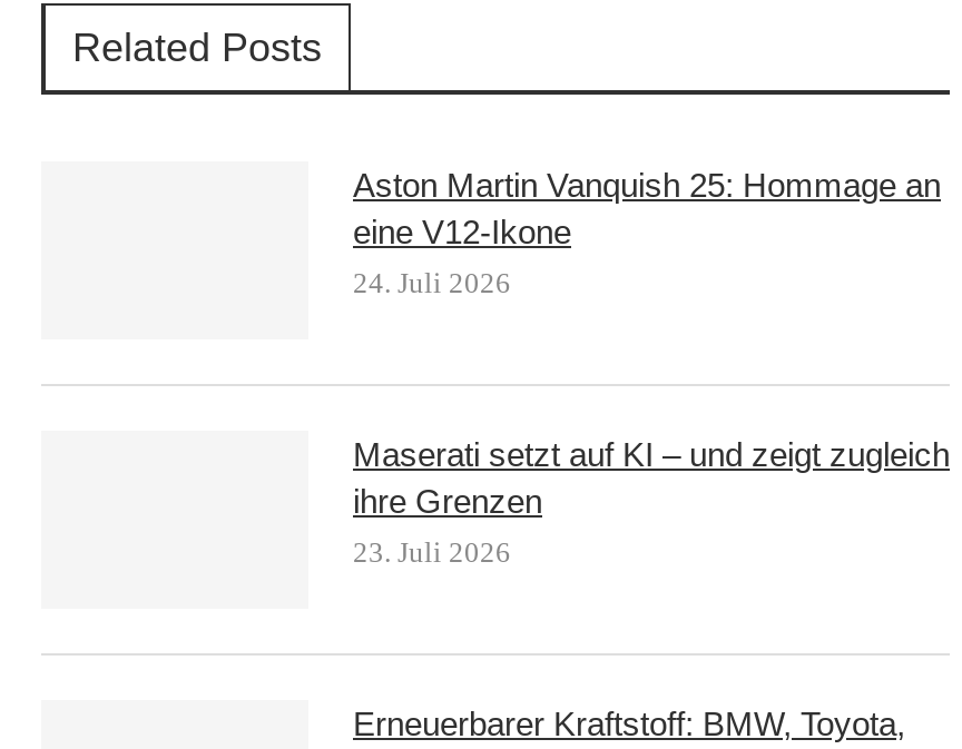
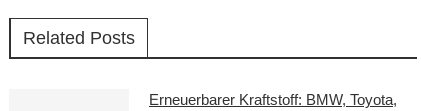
- Aston Martin Vanquish 25: Hommage an
- eine V12-Ikone
- 24. Juli 2026

- Maserati setzt auf KI – und zeigt zugleich
- ihre Grenzen
- 23. Juli 2026
